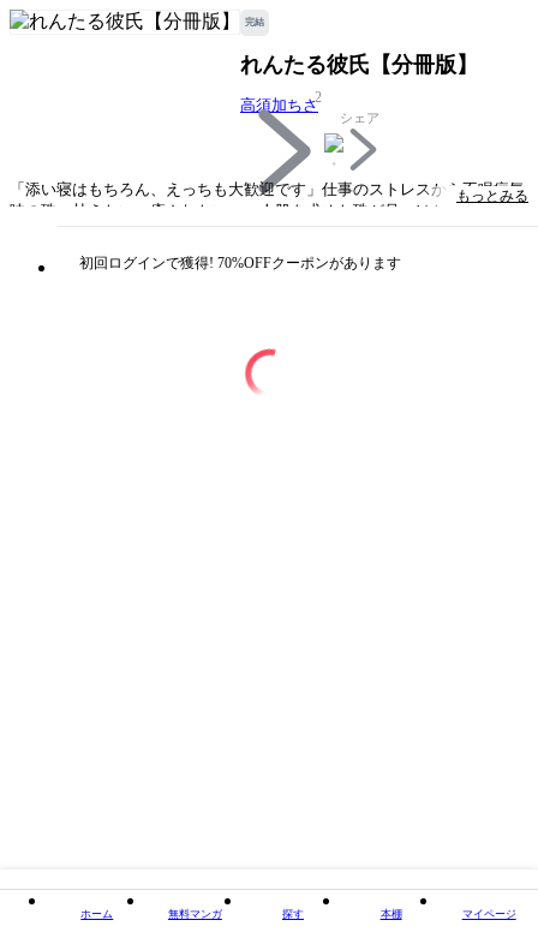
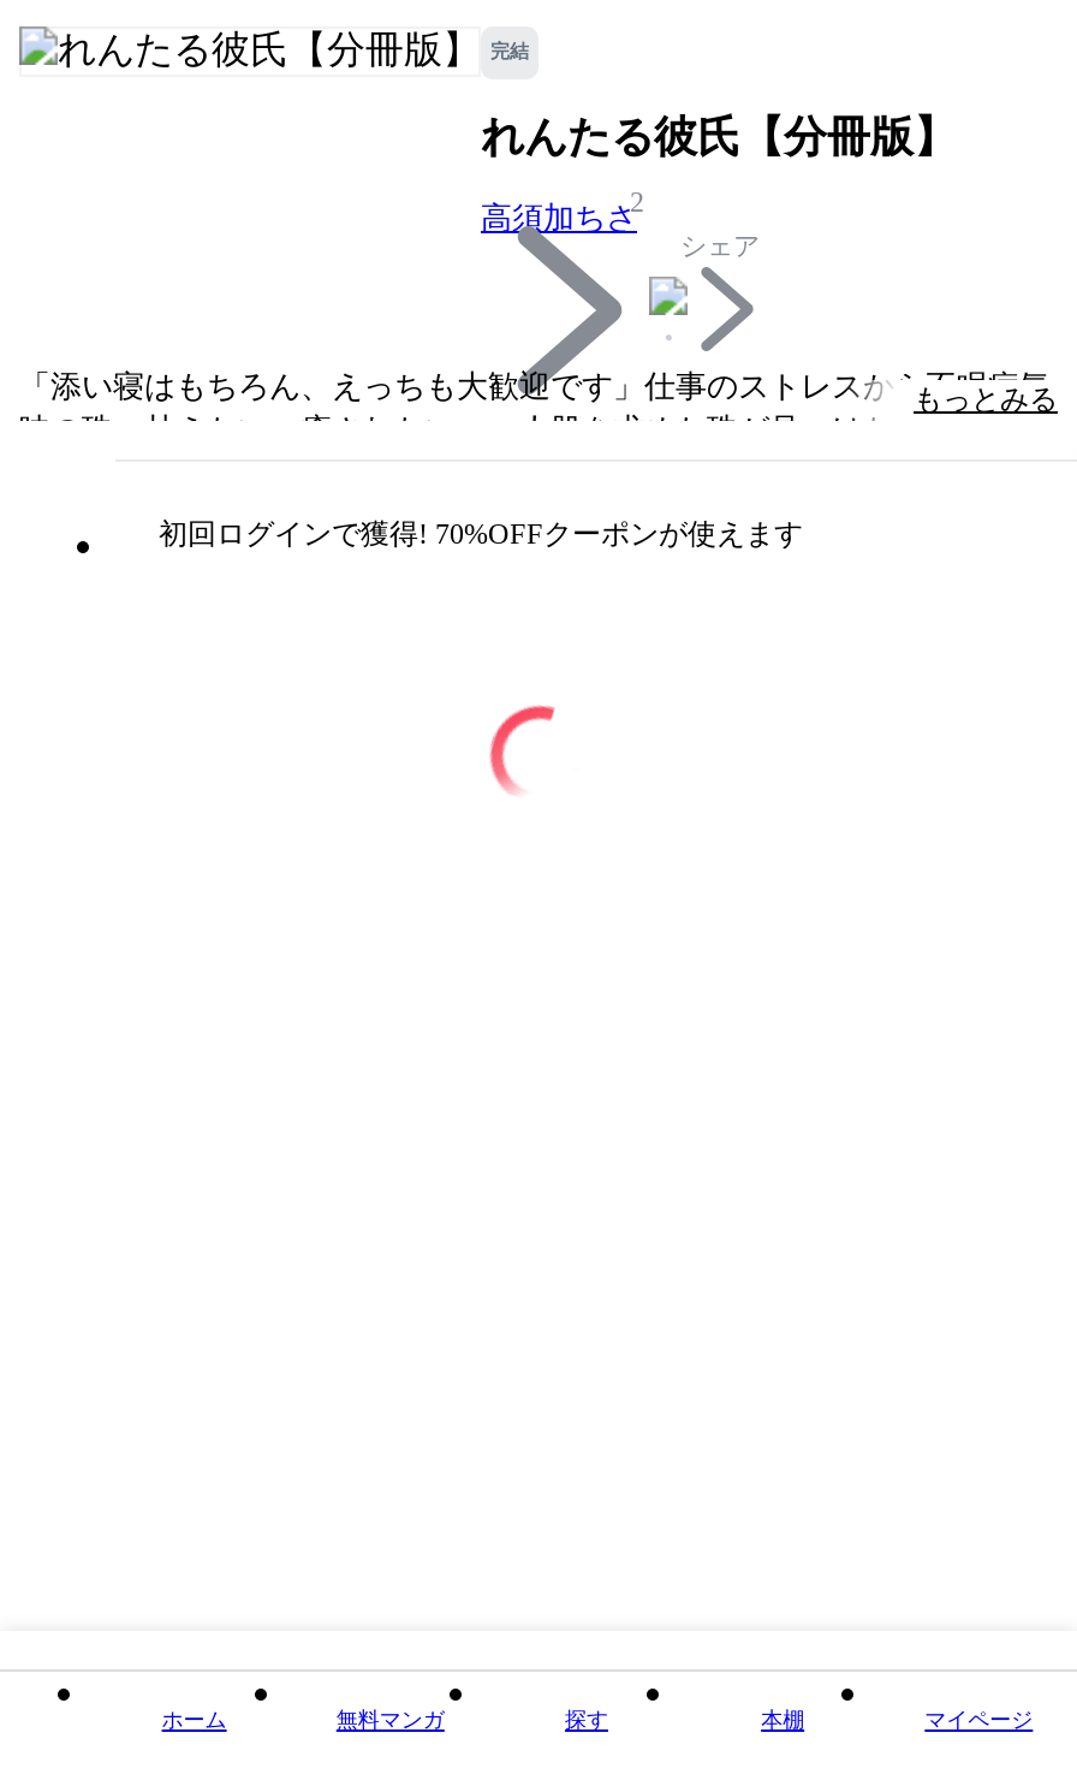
- 初回ログインで獲得! 70%OFFクーポンがあります
+ 初回ログインで獲得! 70%OFFクーポンが使えます
